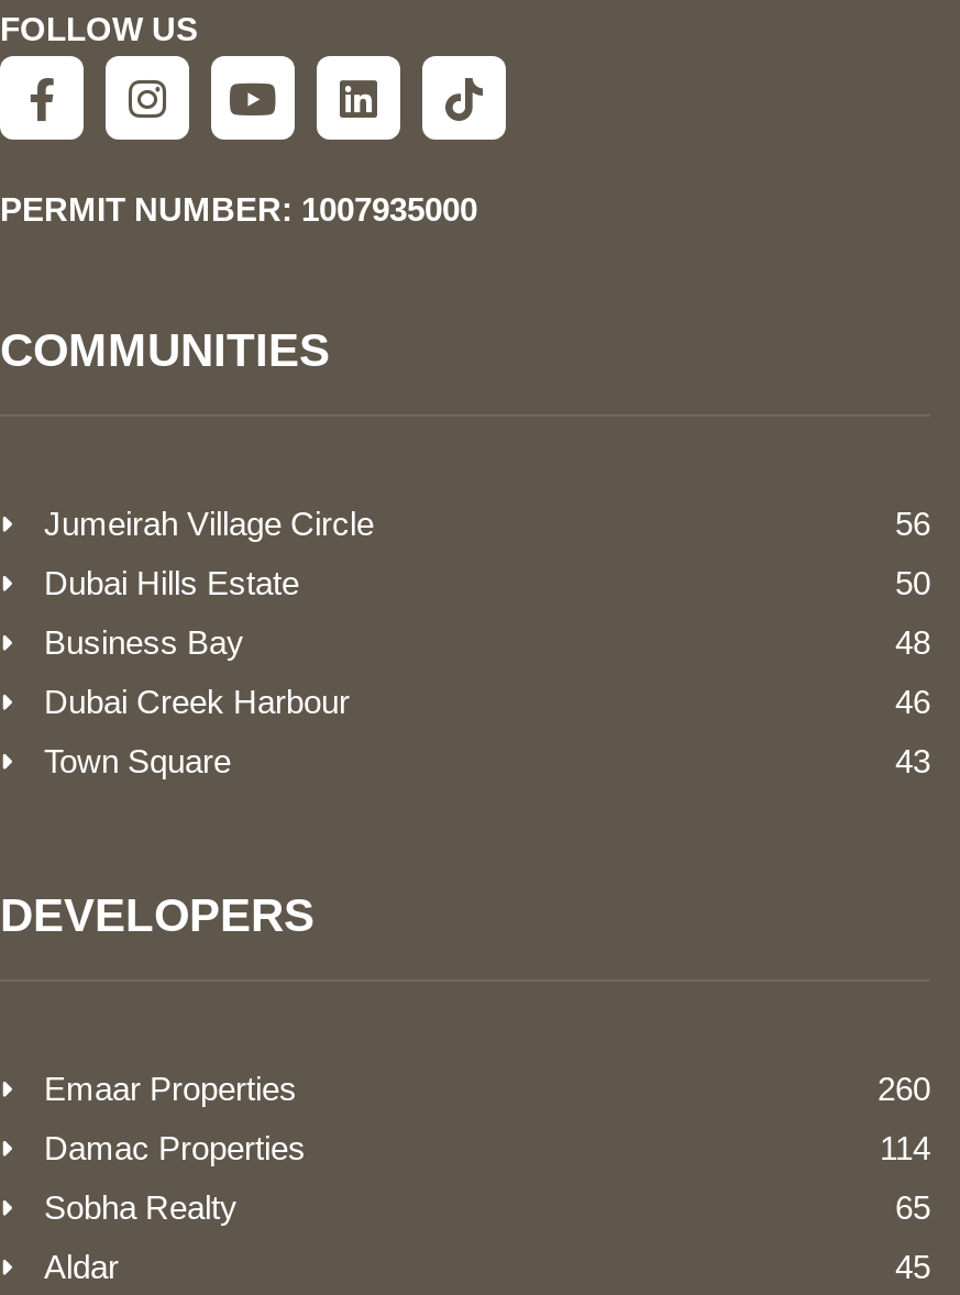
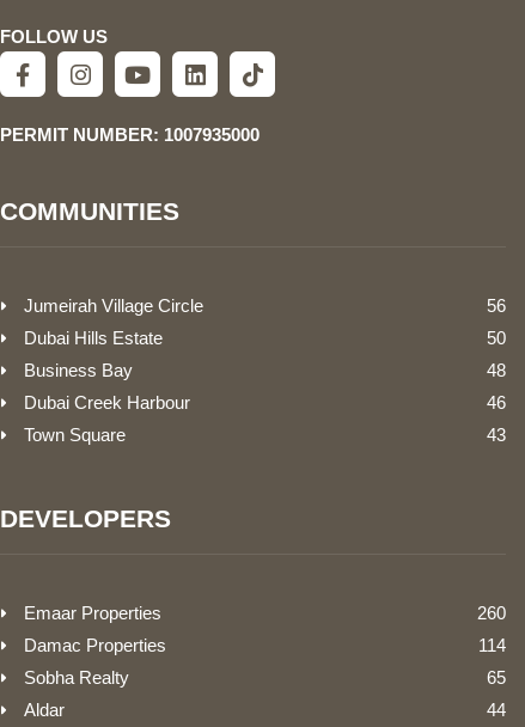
- 45
+ 44
